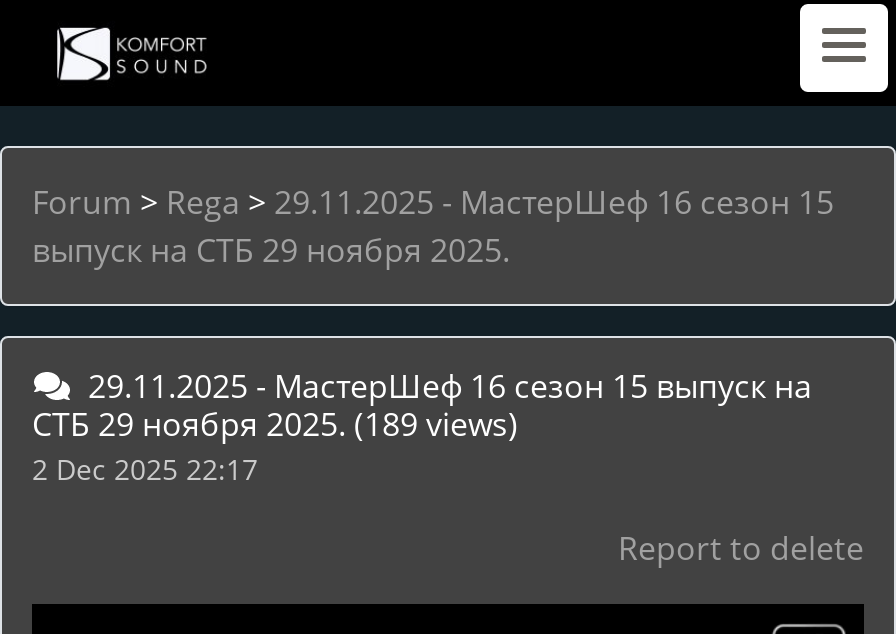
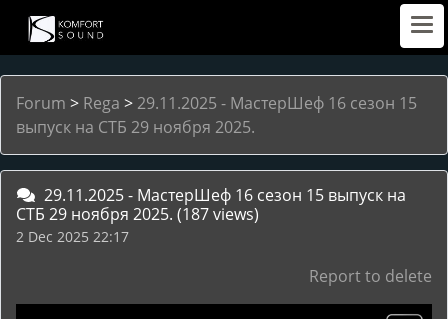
- СТБ 29 ноября 2025. (189 views)
+ СТБ 29 ноября 2025. (187 views)
